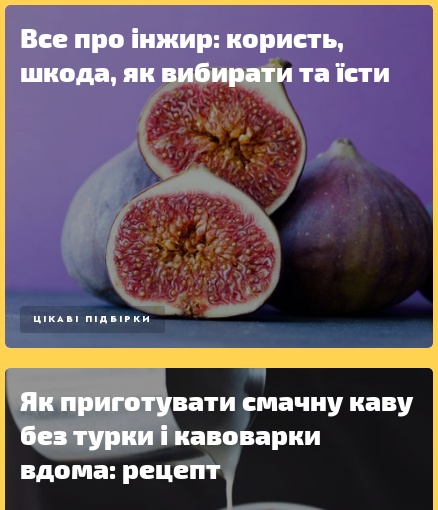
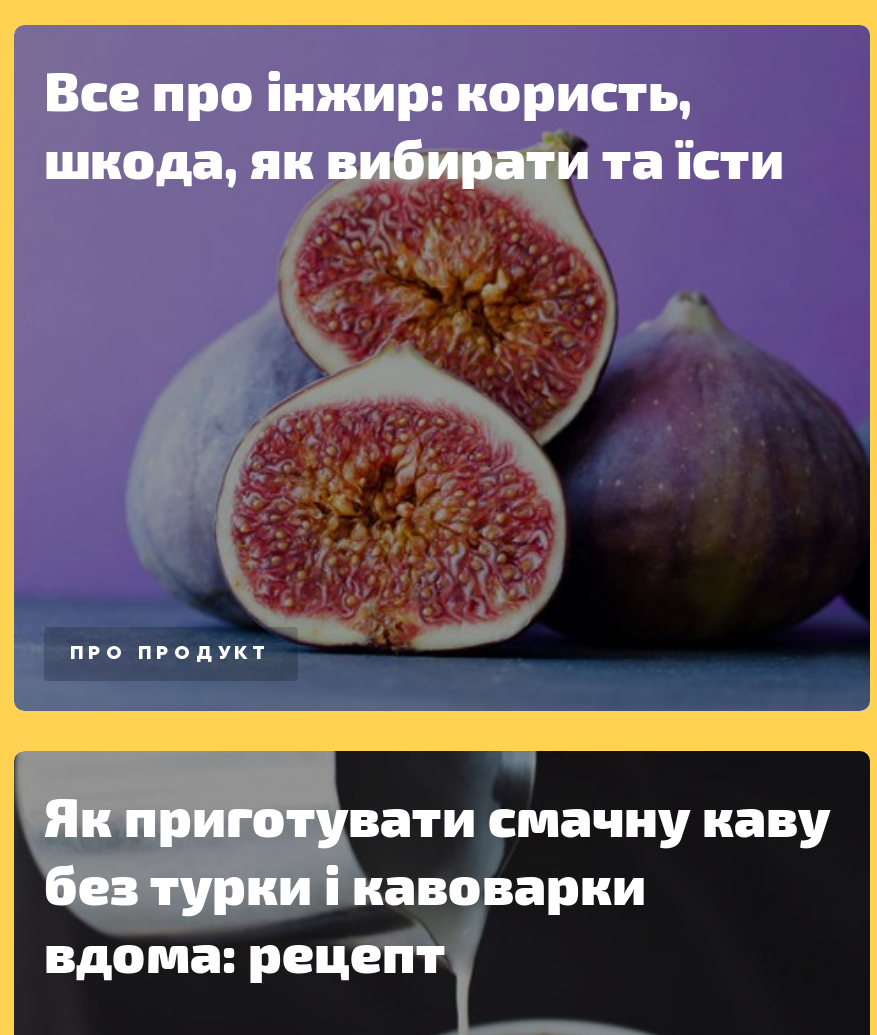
- ЦІКАВІ ПІДБІРКИ
+ ПРО ПРОДУКТ
